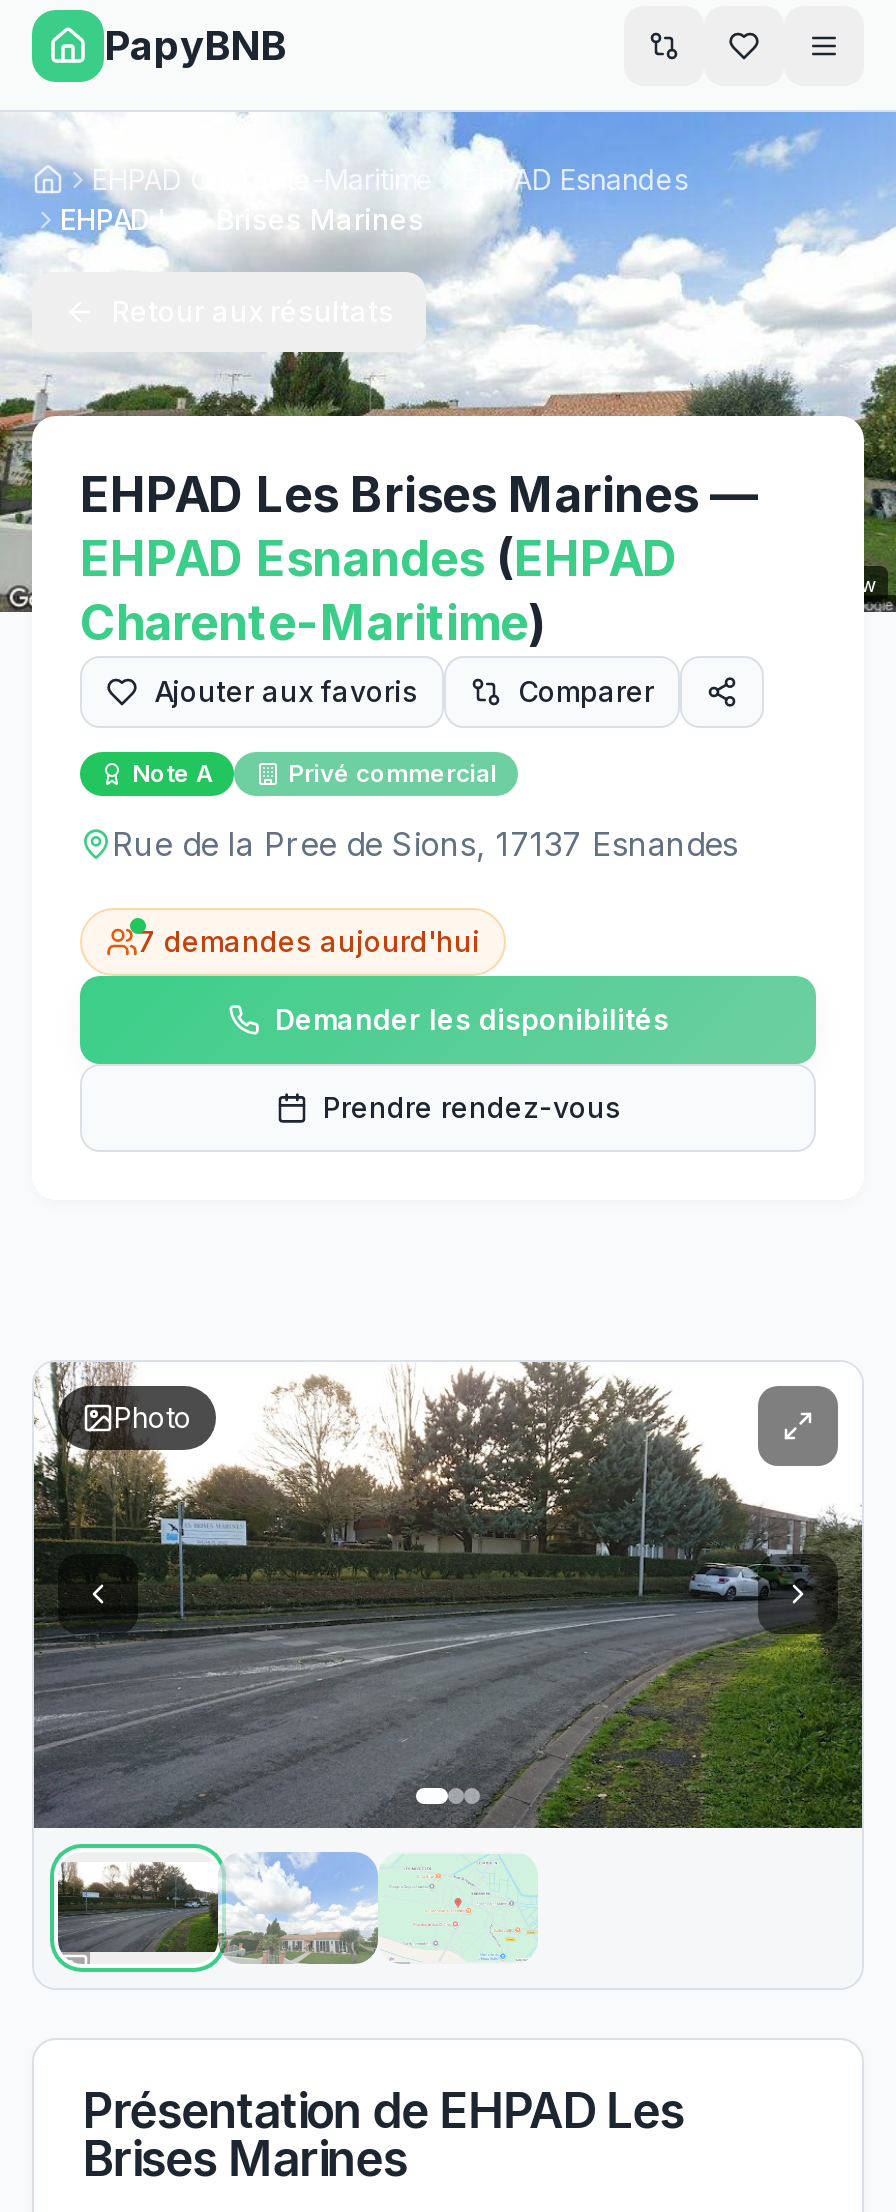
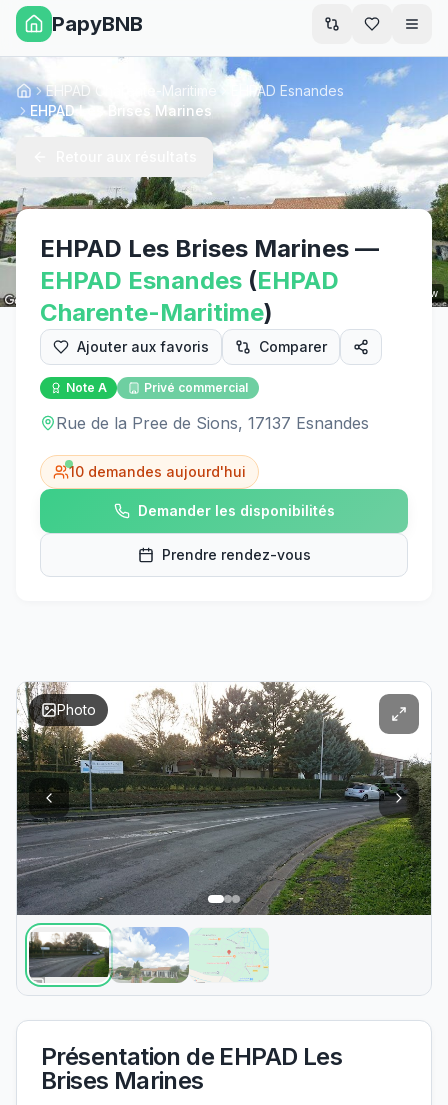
- 7 demandes aujourd'hui
+ 10 demandes aujourd'hui
